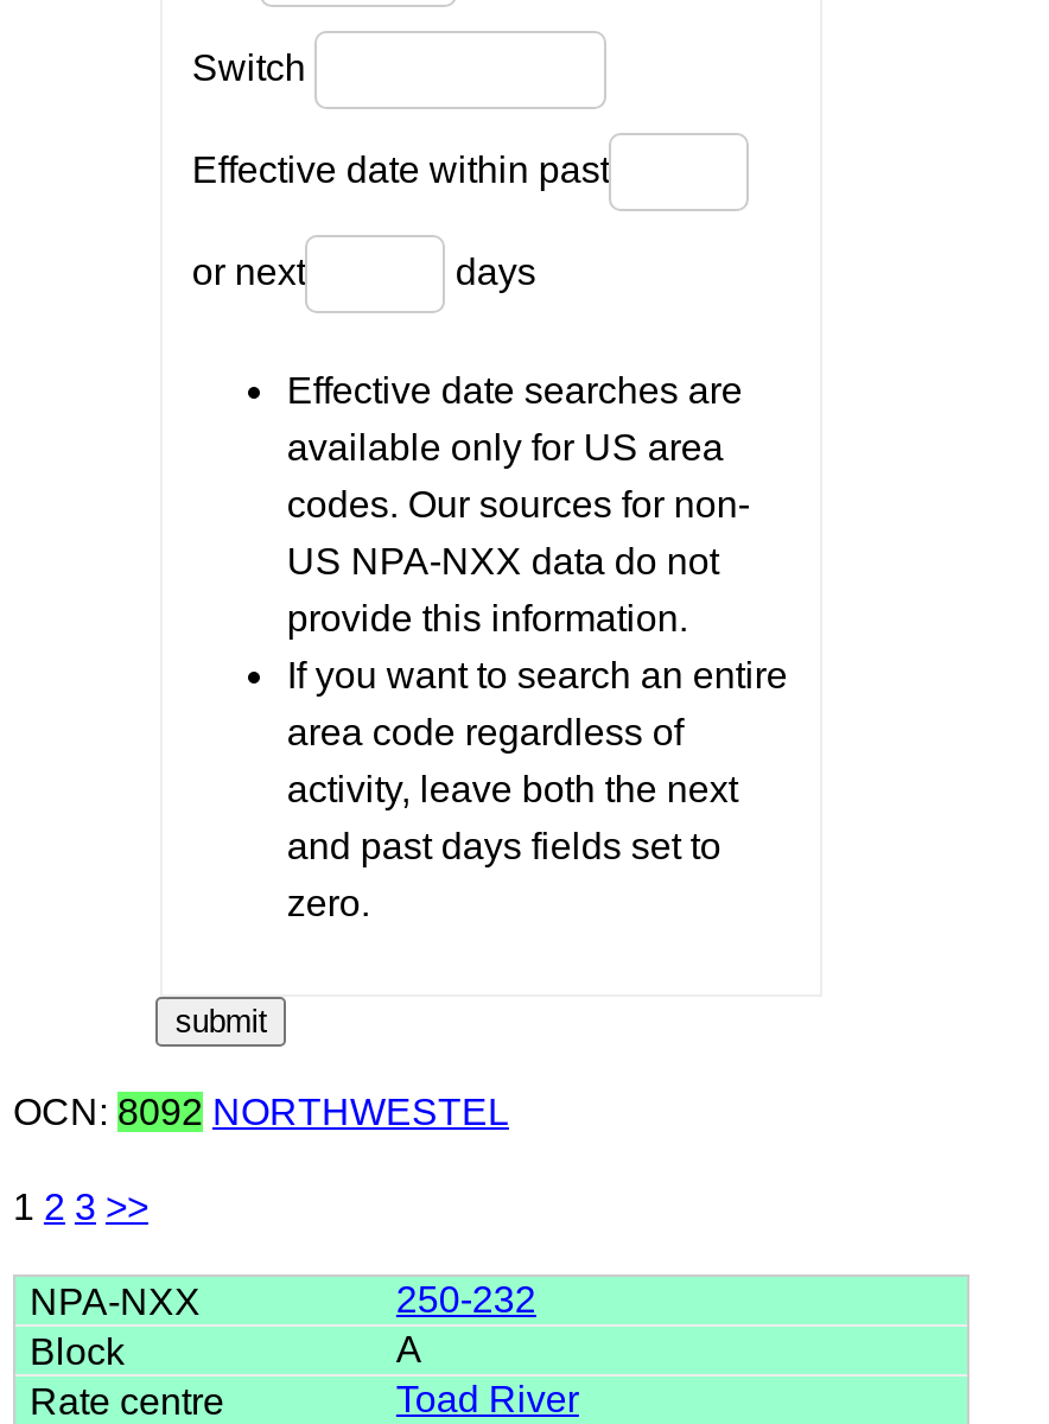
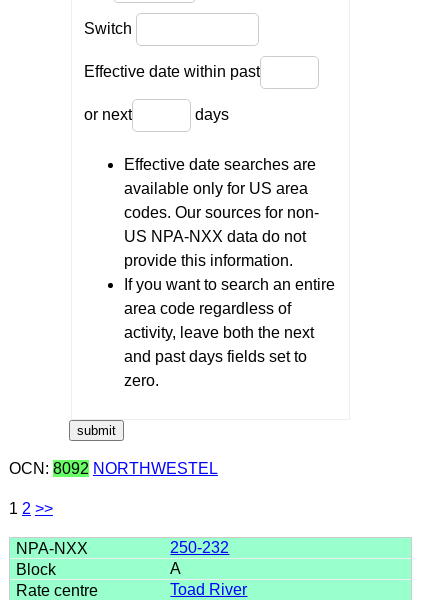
- 1 2 3 >>
+ 1 2 >>
